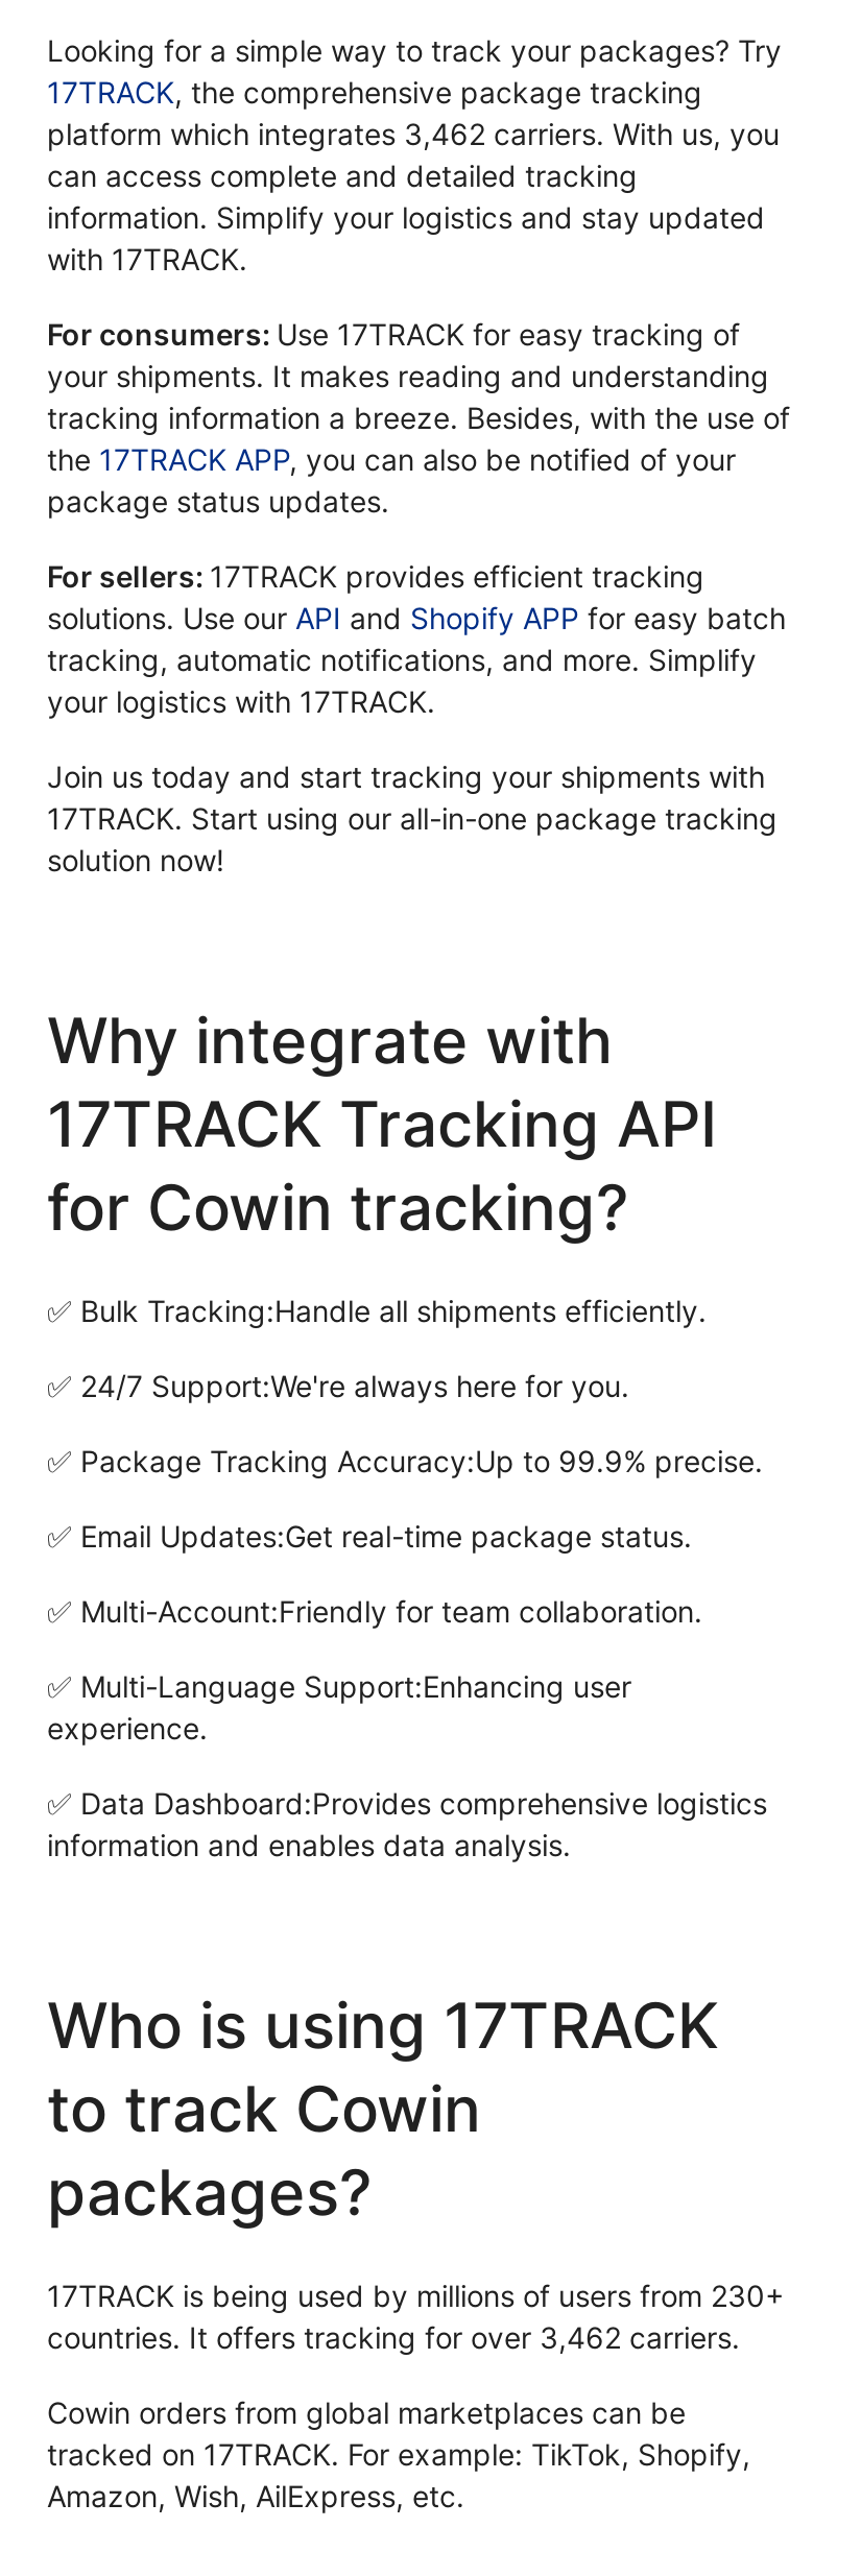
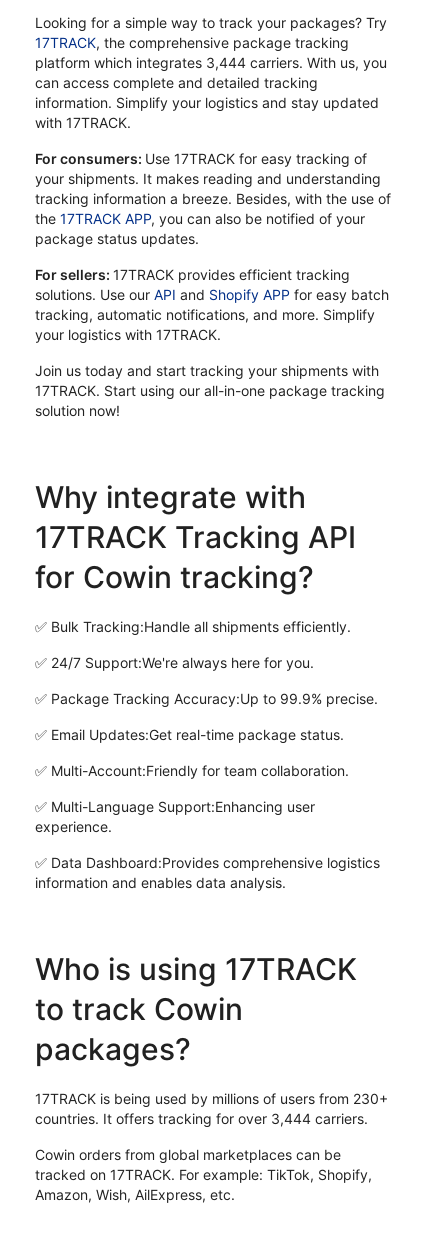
- platform which integrates 3,462 carriers. With us, you
+ platform which integrates 3,444 carriers. With us, you

- countries. It offers tracking for over 3,462 carriers.
+ countries. It offers tracking for over 3,444 carriers.
